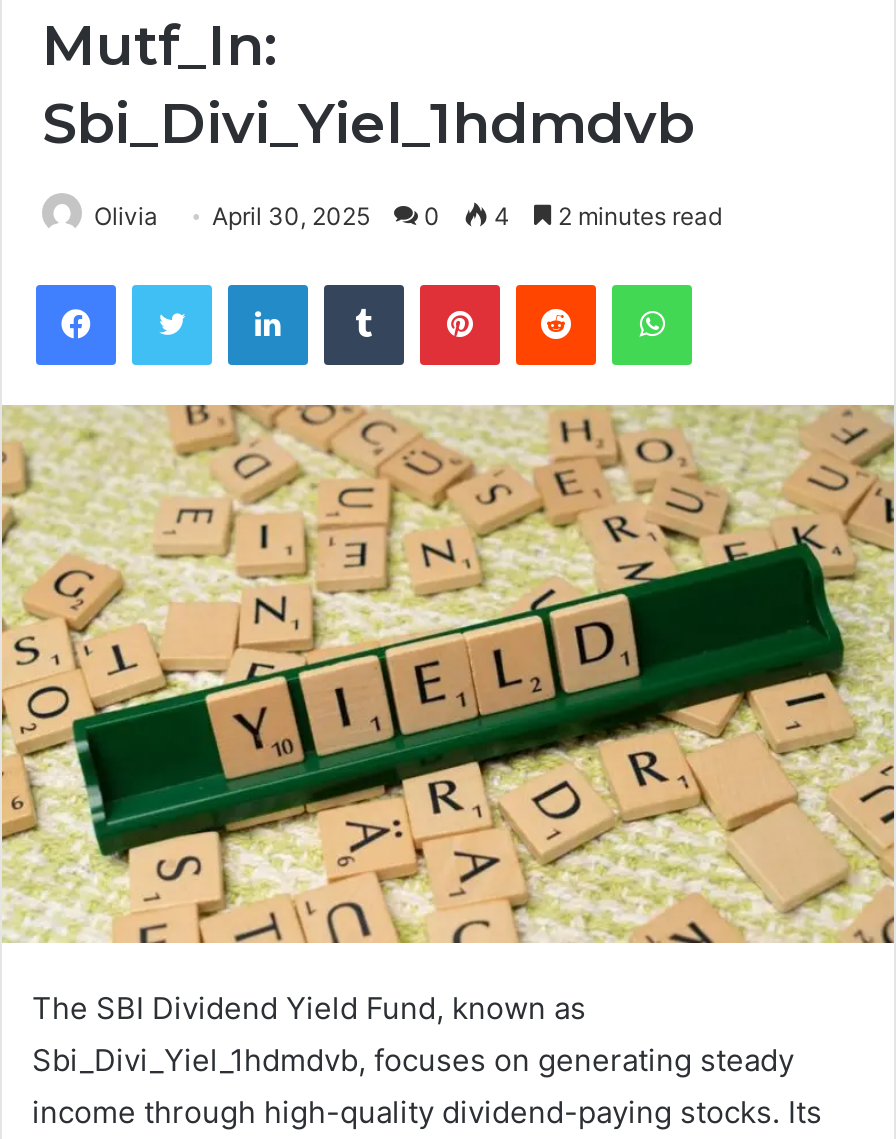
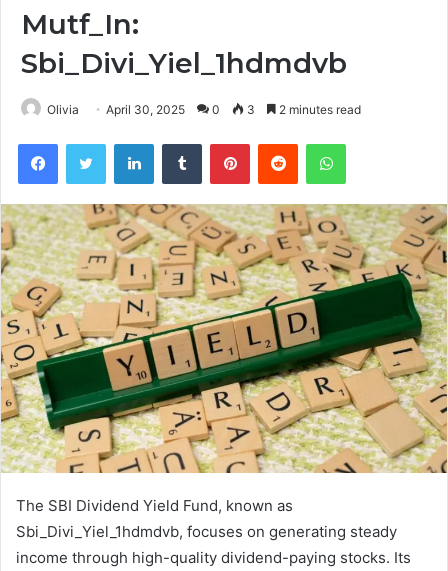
- Olivia April 30, 2025 0 4 2 minutes read
+ Olivia April 30, 2025 0 3 2 minutes read
